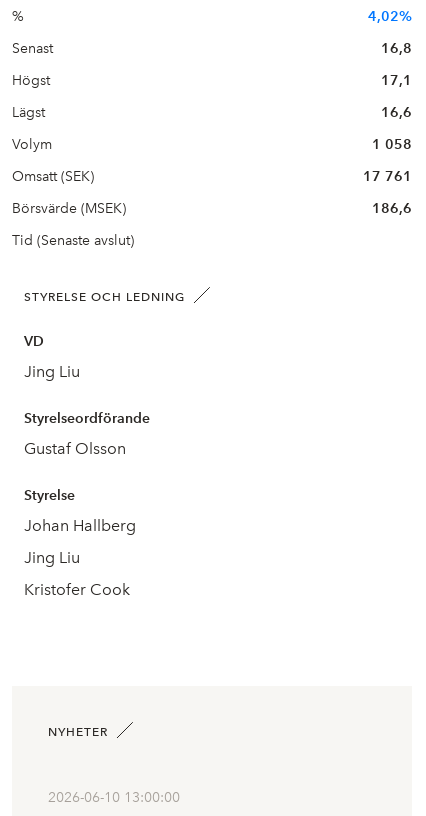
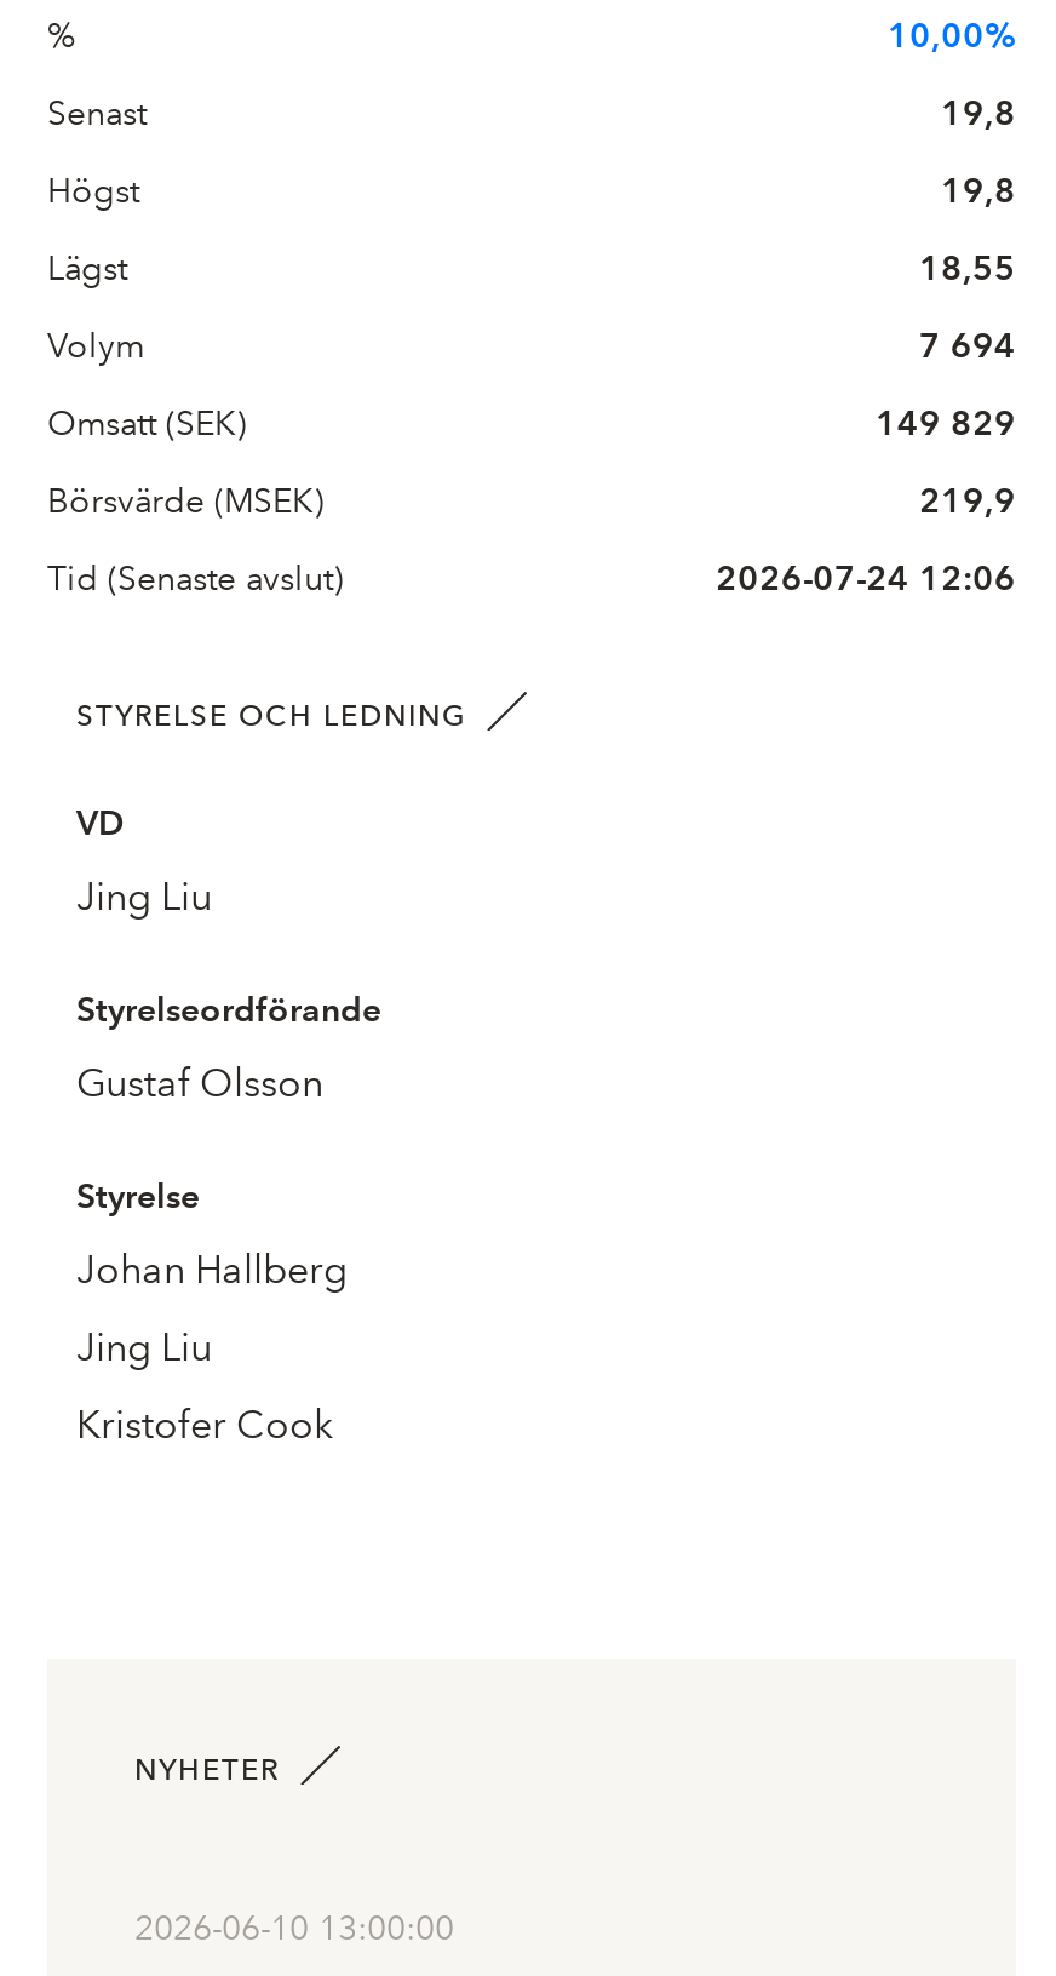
- 4,02%
+ 10,00%

- 16,8
+ 19,8

- 17,1
+ 19,8

- 16,6
+ 18,55

- 1 058
+ 7 694

- 17 761
+ 149 829

- 186,6
+ 219,9

+ 2026-07-24 12:06
